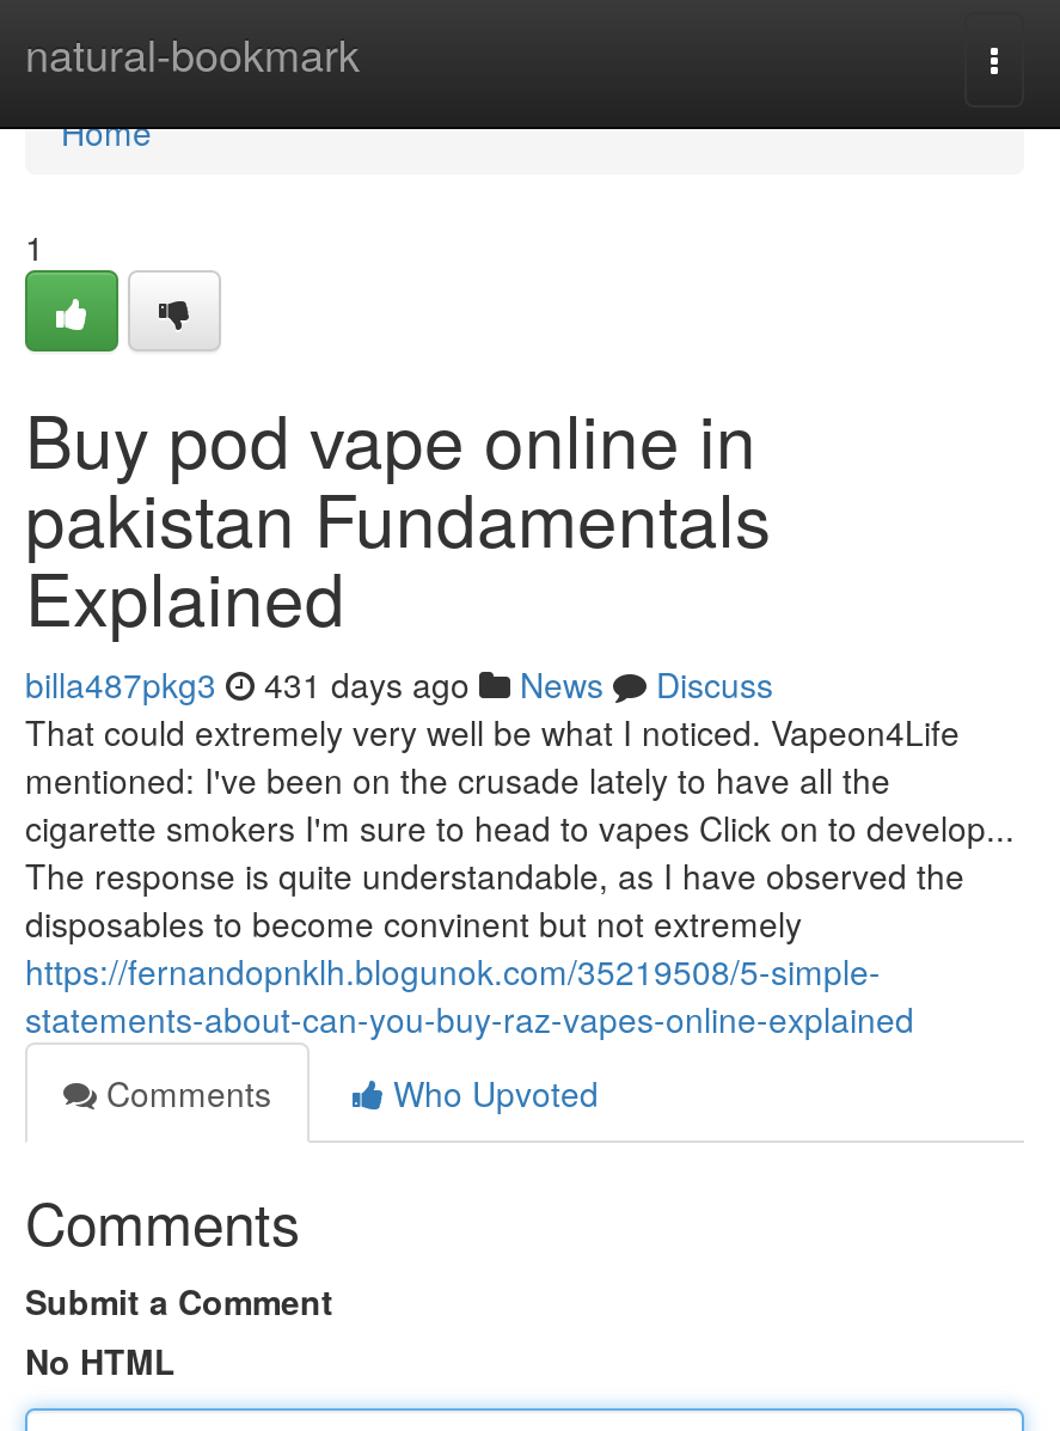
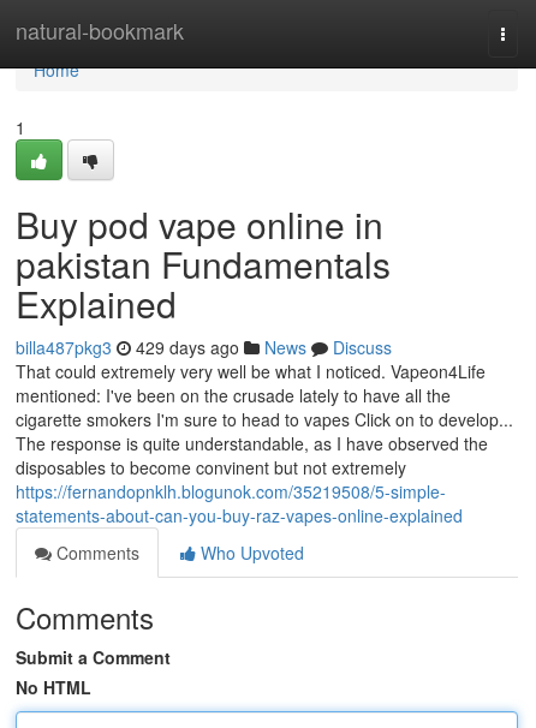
- billa487pkg3 431 days ago News Discuss
+ billa487pkg3 429 days ago News Discuss
